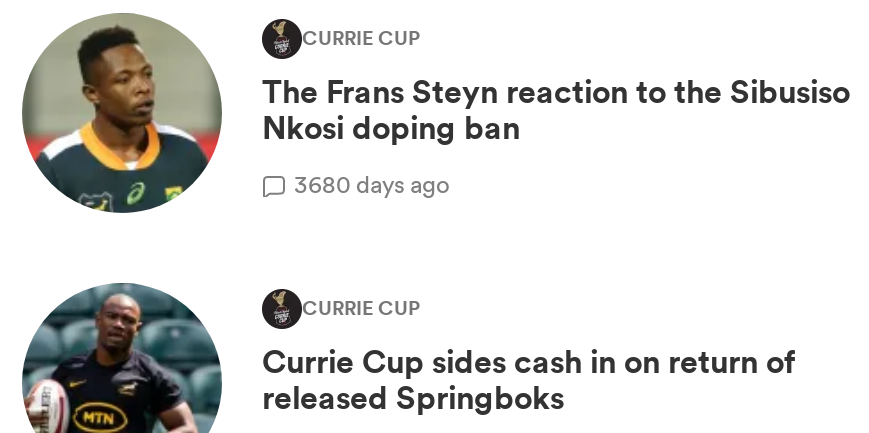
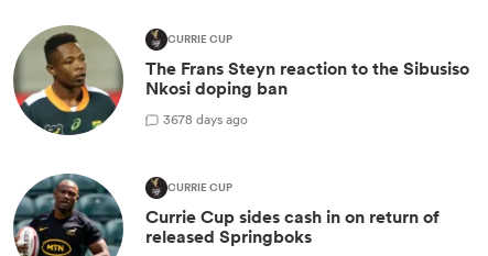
- 3680 days ago
+ 3678 days ago
